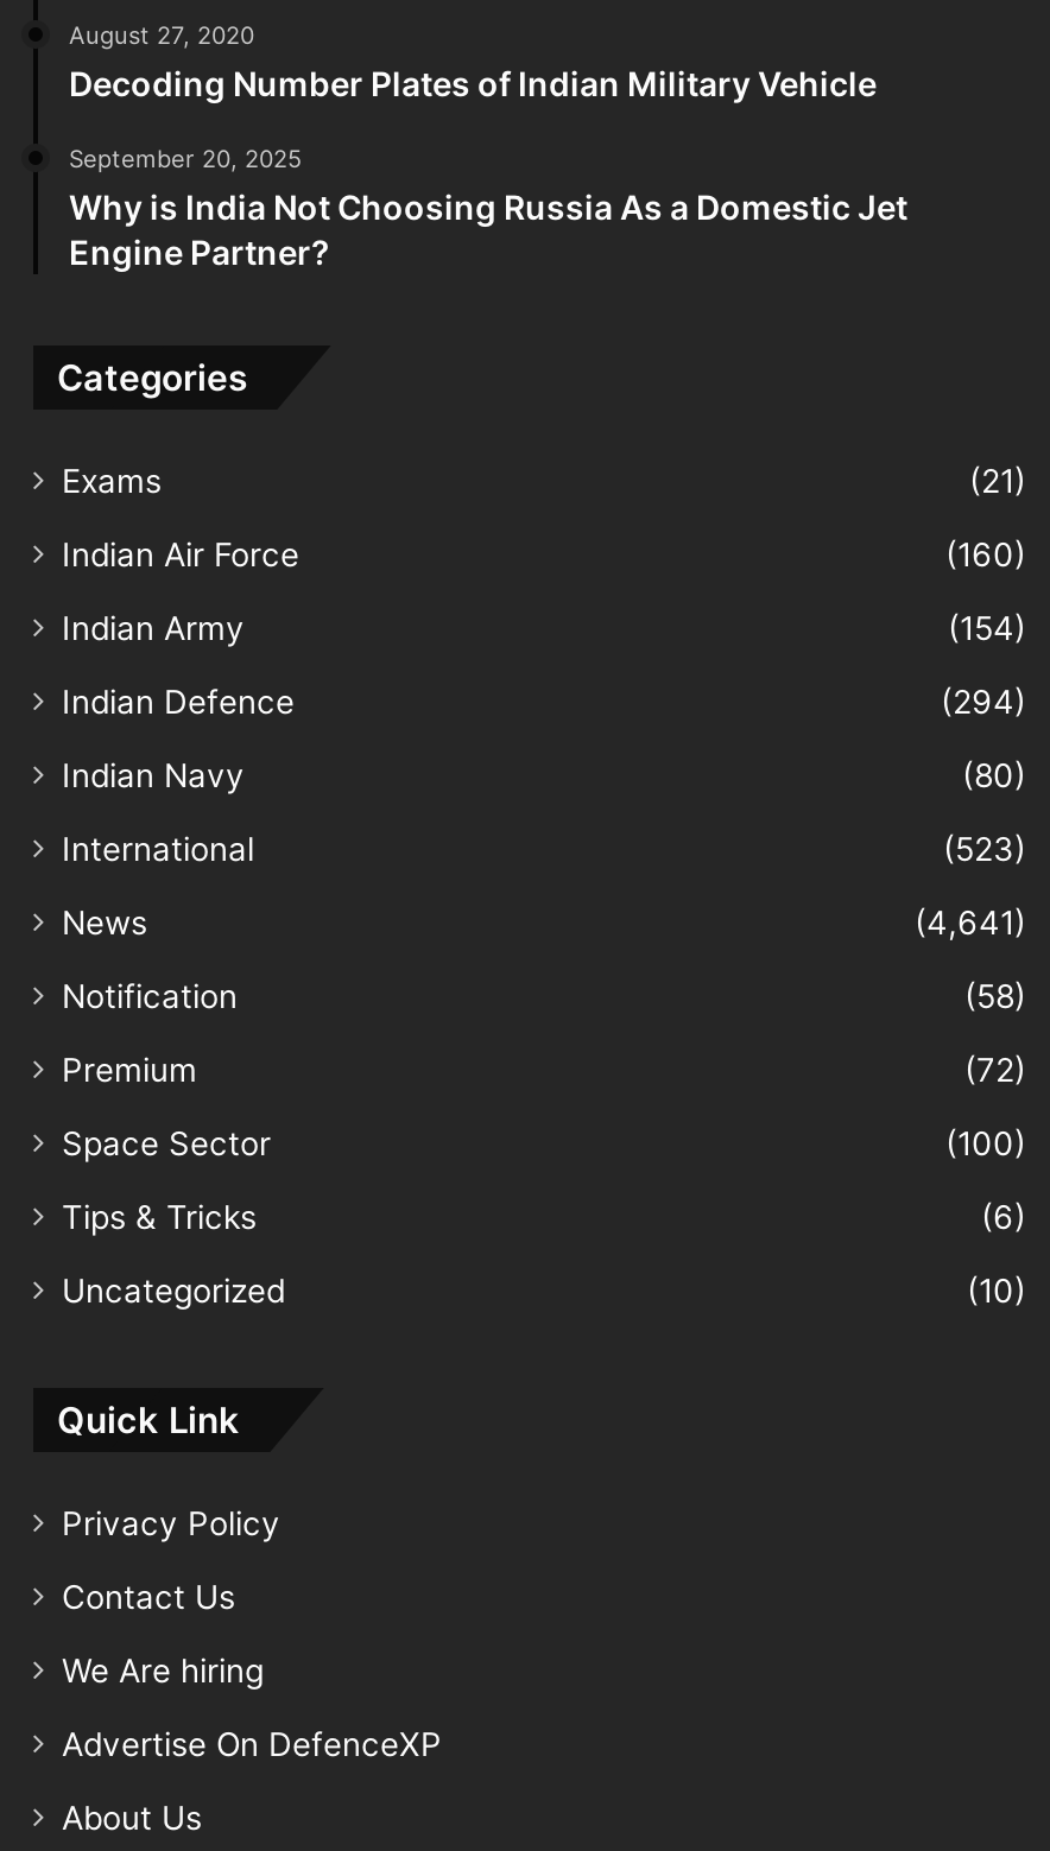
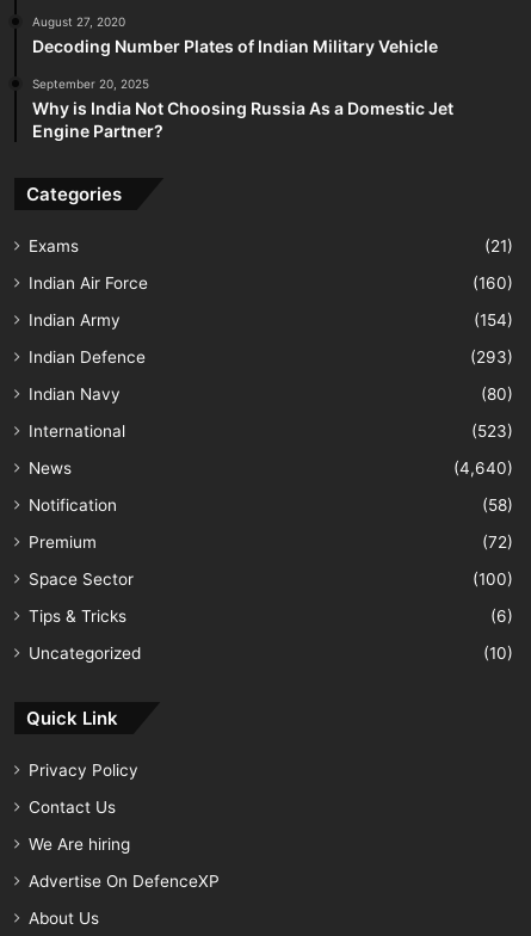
- (294)
+ (293)

- (4,641)
+ (4,640)
